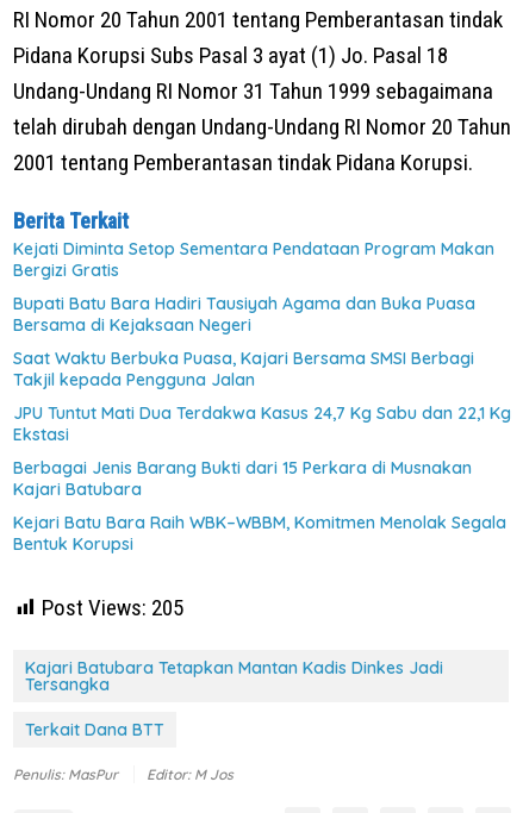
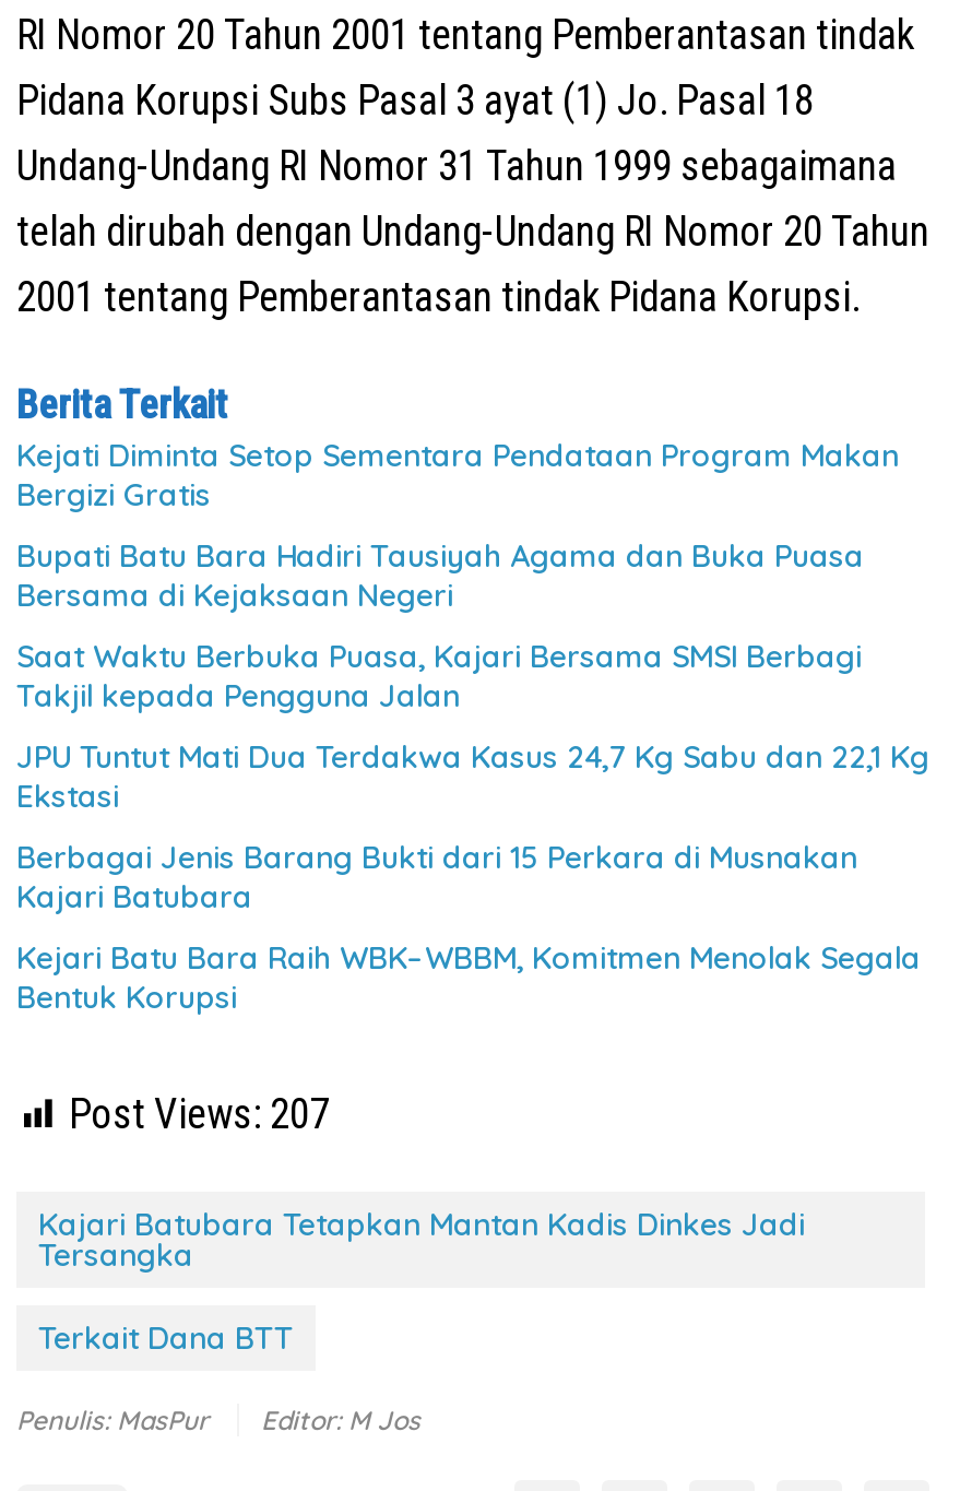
- Post Views: 205
+ Post Views: 207
